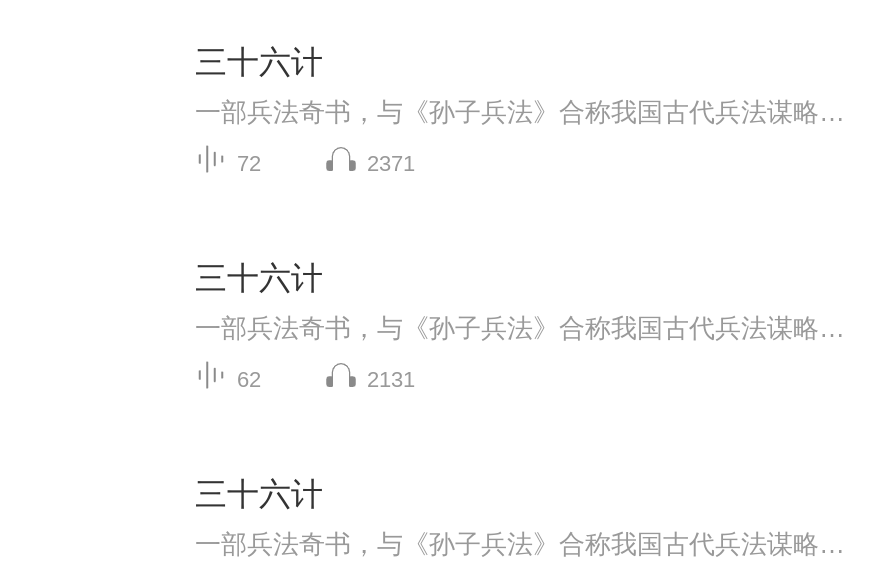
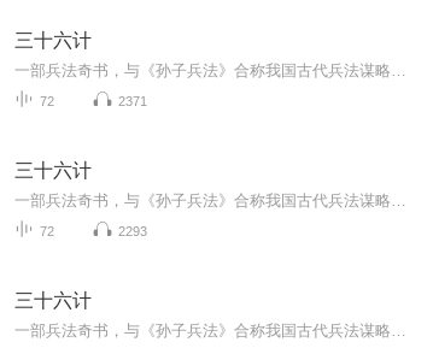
- 62
+ 72

- 2131
+ 2293
